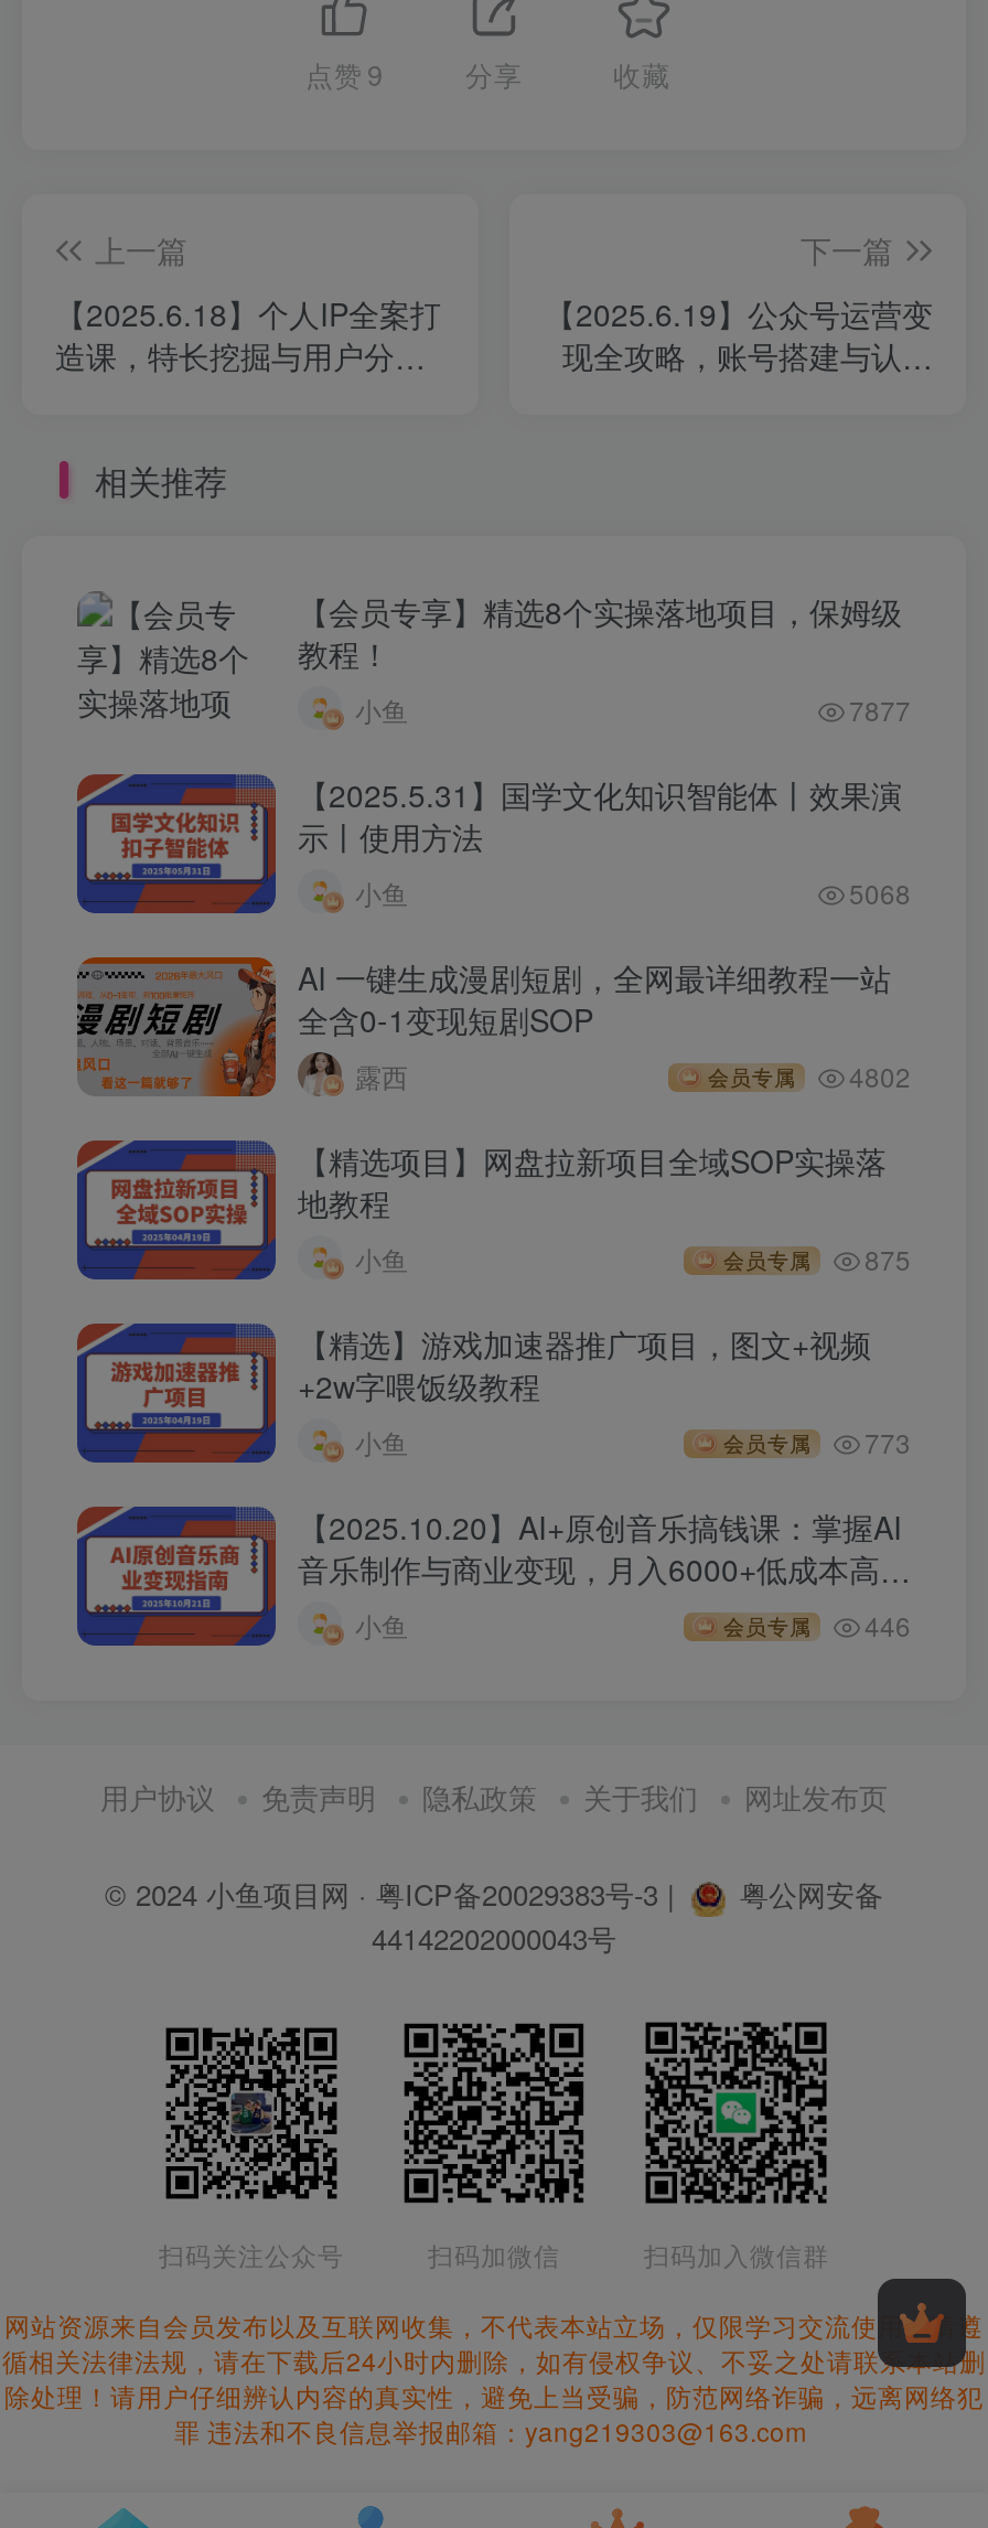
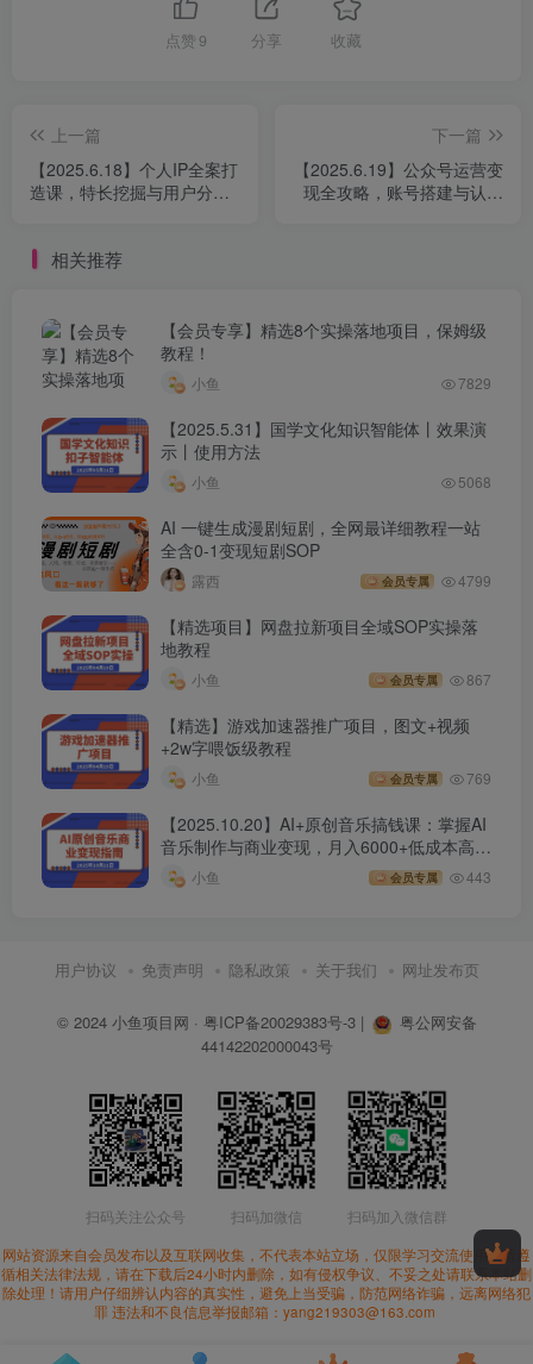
- 7877
+ 7829

- 会员专属 4802
+ 会员专属 4799

- 会员专属 875
+ 会员专属 867

- 会员专属 773
+ 会员专属 769

- 会员专属 446
+ 会员专属 443
